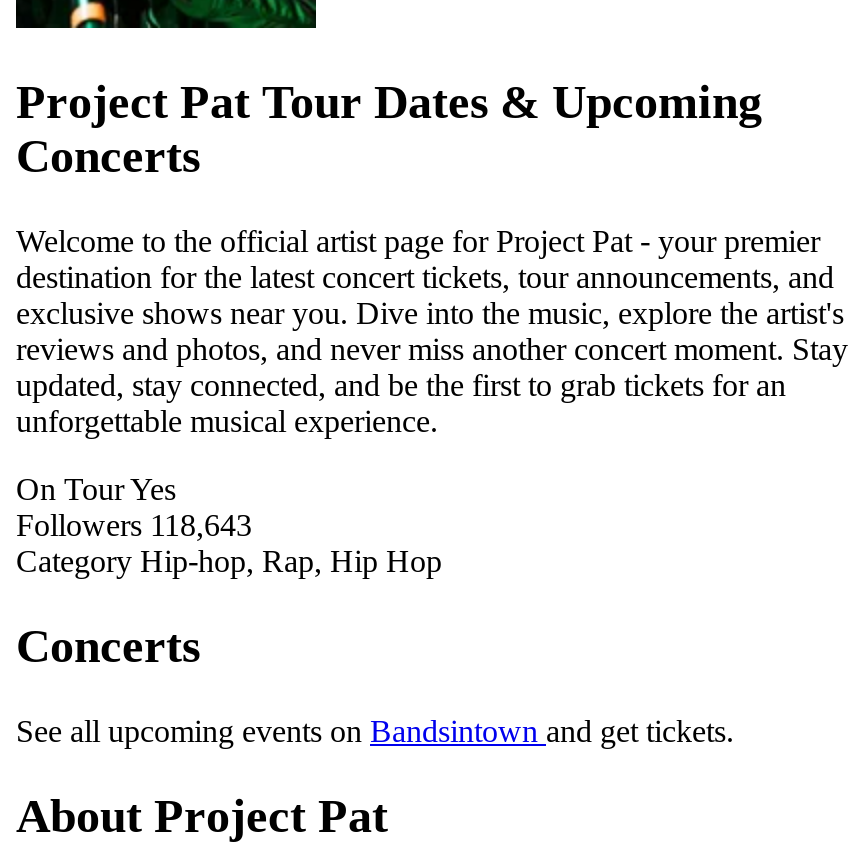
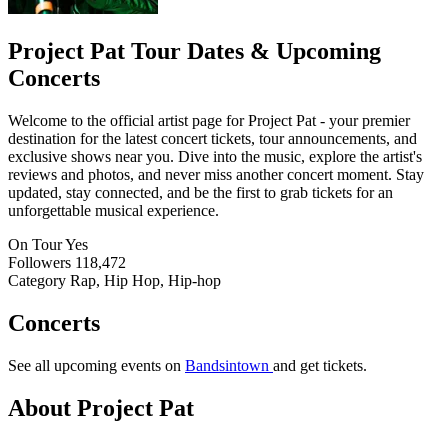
- Followers 118,643
+ Followers 118,472

- Category Hip-hop, Rap, Hip Hop
+ Category Rap, Hip Hop, Hip-hop
